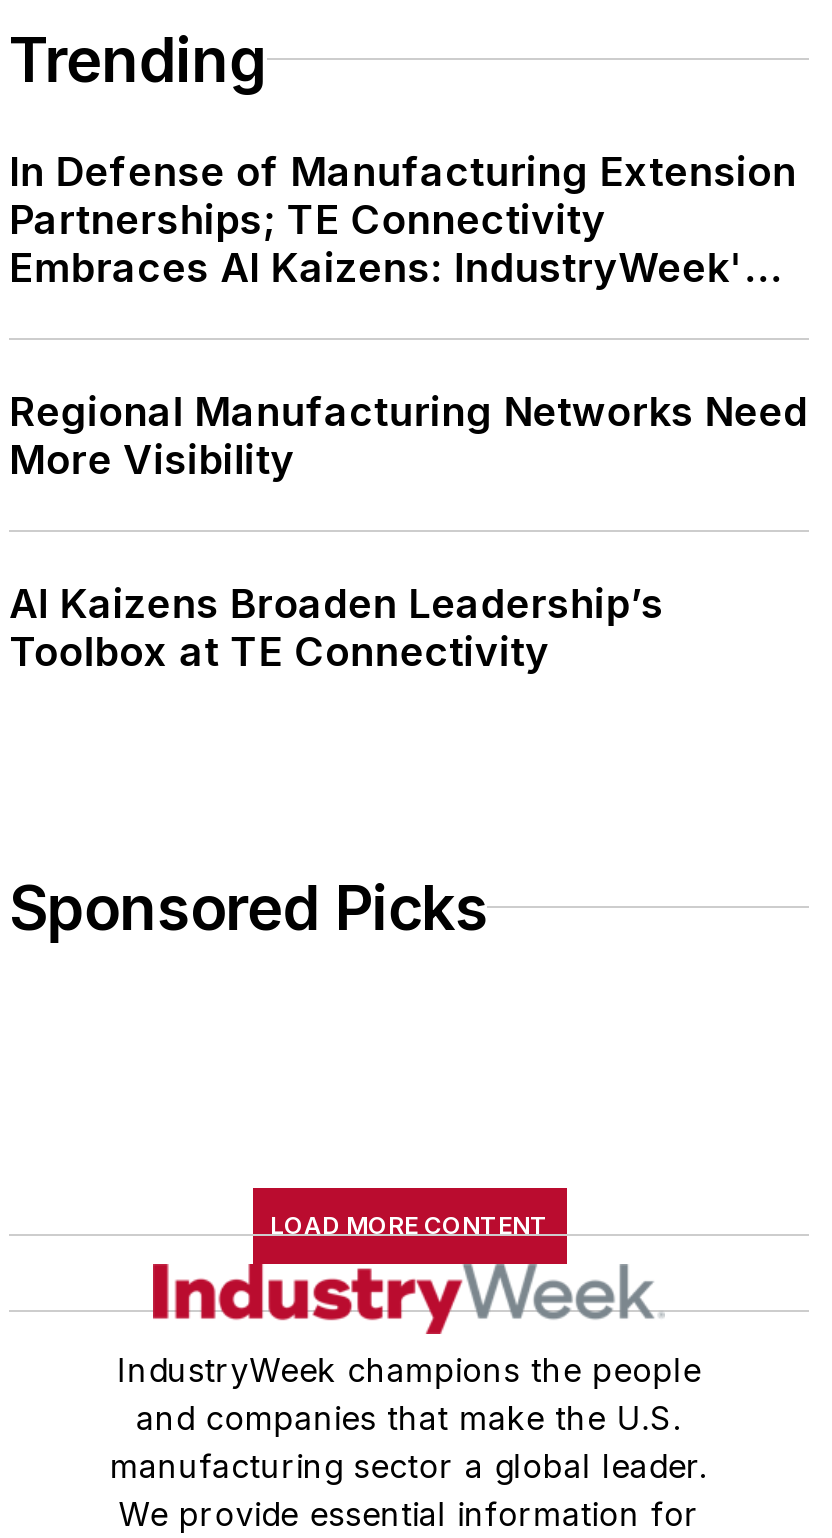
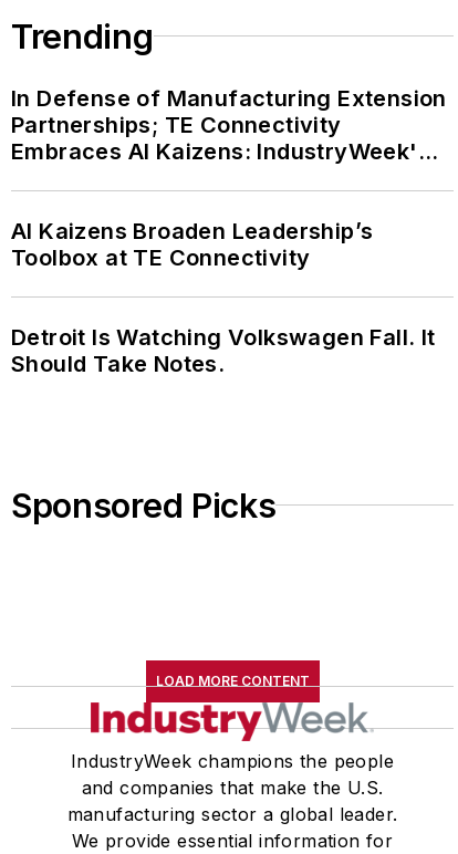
- Regional Manufacturing Networks Need
- More Visibility

moved up: AI Kaizens Broaden Leadership’s | Toolbox at TE Connectivity

+ Detroit Is Watching Volkswagen Fall. It
+ Should Take Notes.
